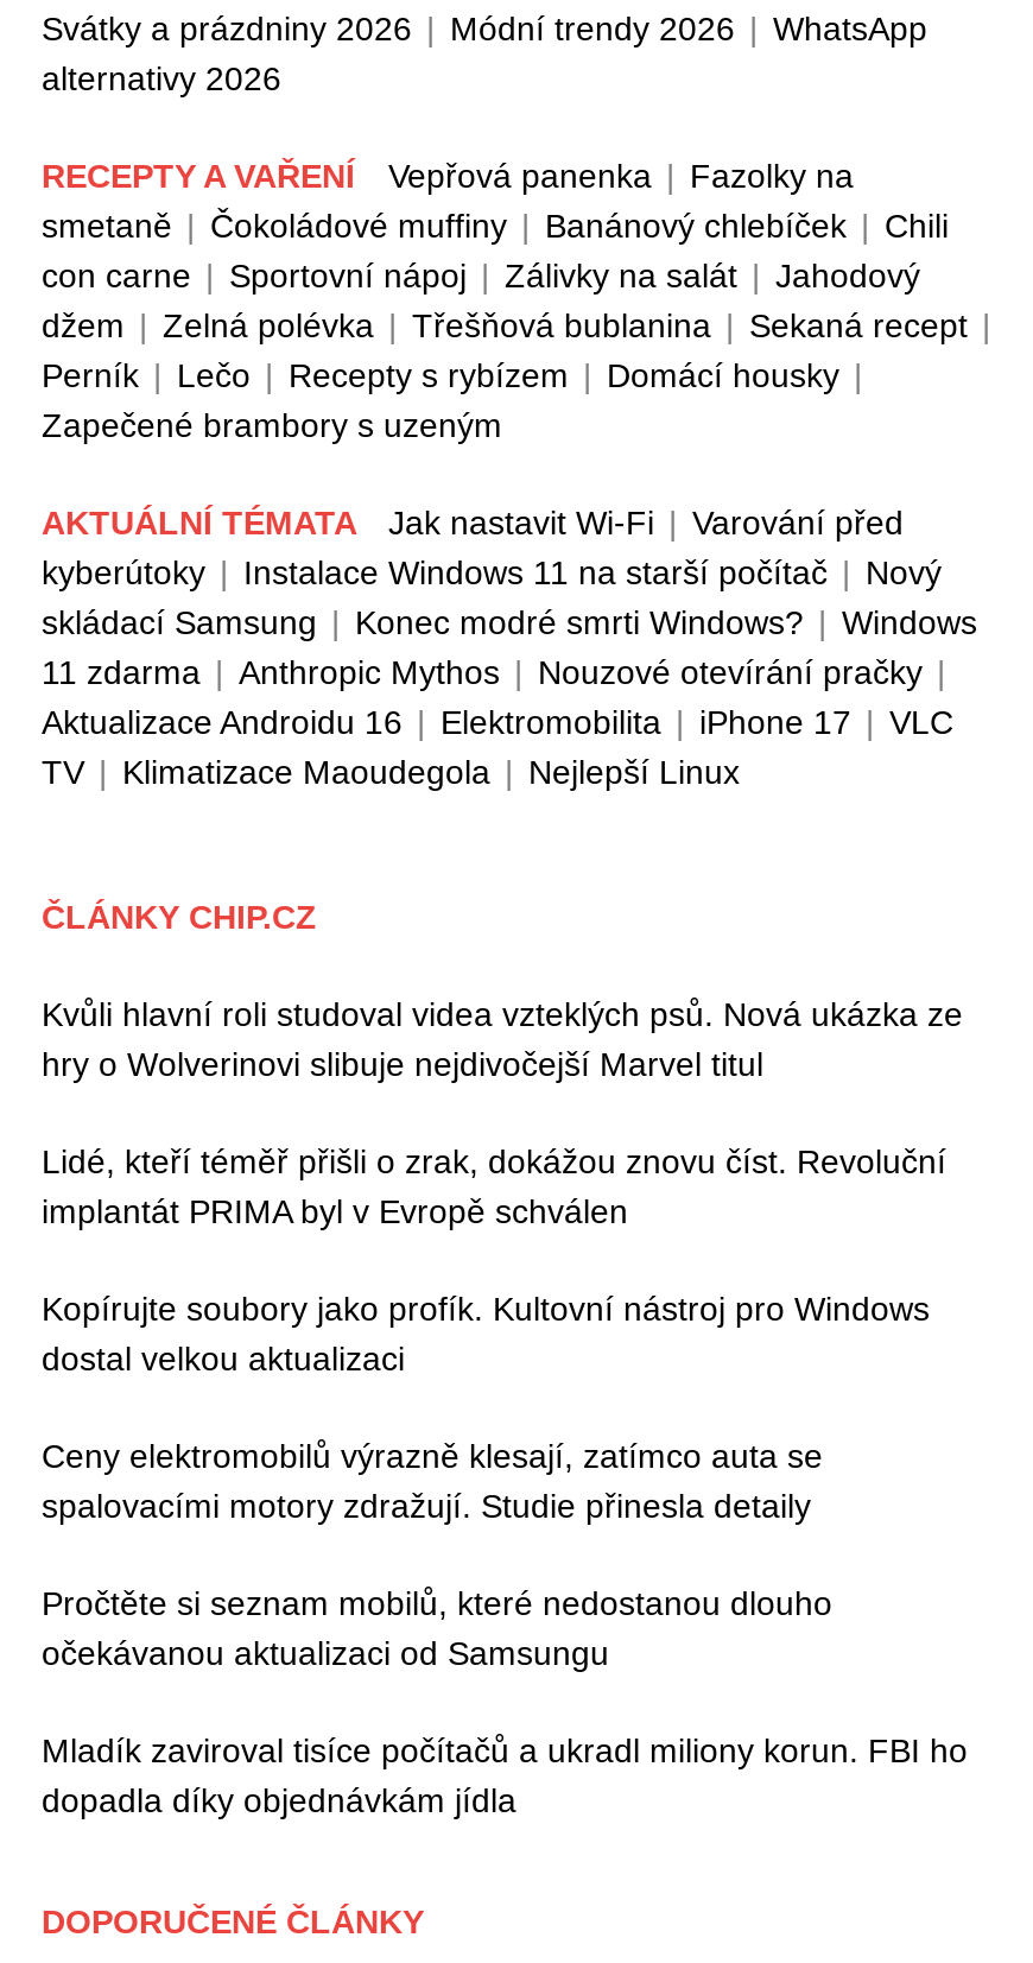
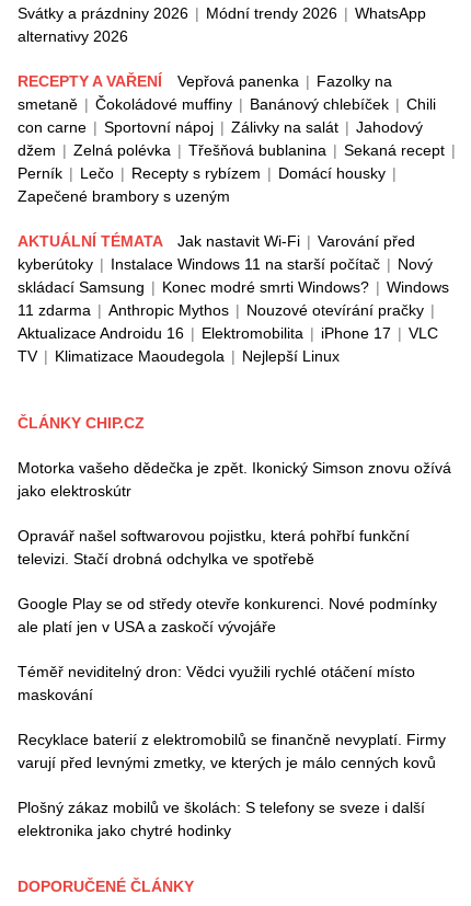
- Kvůli hlavní roli studoval videa vzteklých psů. Nová ukázka ze
- hry o Wolverinovi slibuje nejdivočejší Marvel titul
+ Motorka vašeho dědečka je zpět. Ikonický Simson znovu ožívá
+ jako elektroskútr

- Lidé, kteří téměř přišli o zrak, dokážou znovu číst. Revoluční
- implantát PRIMA byl v Evropě schválen
+ Opravář našel softwarovou pojistku, která pohřbí funkční
+ televizi. Stačí drobná odchylka ve spotřebě

- Kopírujte soubory jako profík. Kultovní nástroj pro Windows
- dostal velkou aktualizaci
+ Google Play se od středy otevře konkurenci. Nové podmínky
+ ale platí jen v USA a zaskočí vývojáře

- Ceny elektromobilů výrazně klesají, zatímco auta se
- spalovacími motory zdražují. Studie přinesla detaily
+ Téměř neviditelný dron: Vědci využili rychlé otáčení místo
+ maskování

- Pročtěte si seznam mobilů, které nedostanou dlouho
- očekávanou aktualizaci od Samsungu
+ Recyklace baterií z elektromobilů se finančně nevyplatí. Firmy
+ varují před levnými zmetky, ve kterých je málo cenných kovů

- Mladík zaviroval tisíce počítačů a ukradl miliony korun. FBI ho
- dopadla díky objednávkám jídla
+ Plošný zákaz mobilů ve školách: S telefony se sveze i další
+ elektronika jako chytré hodinky
